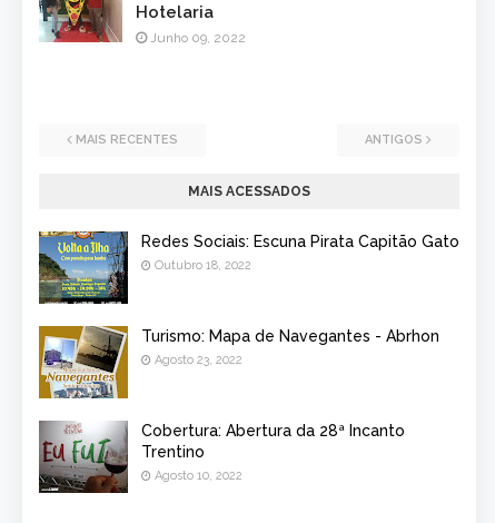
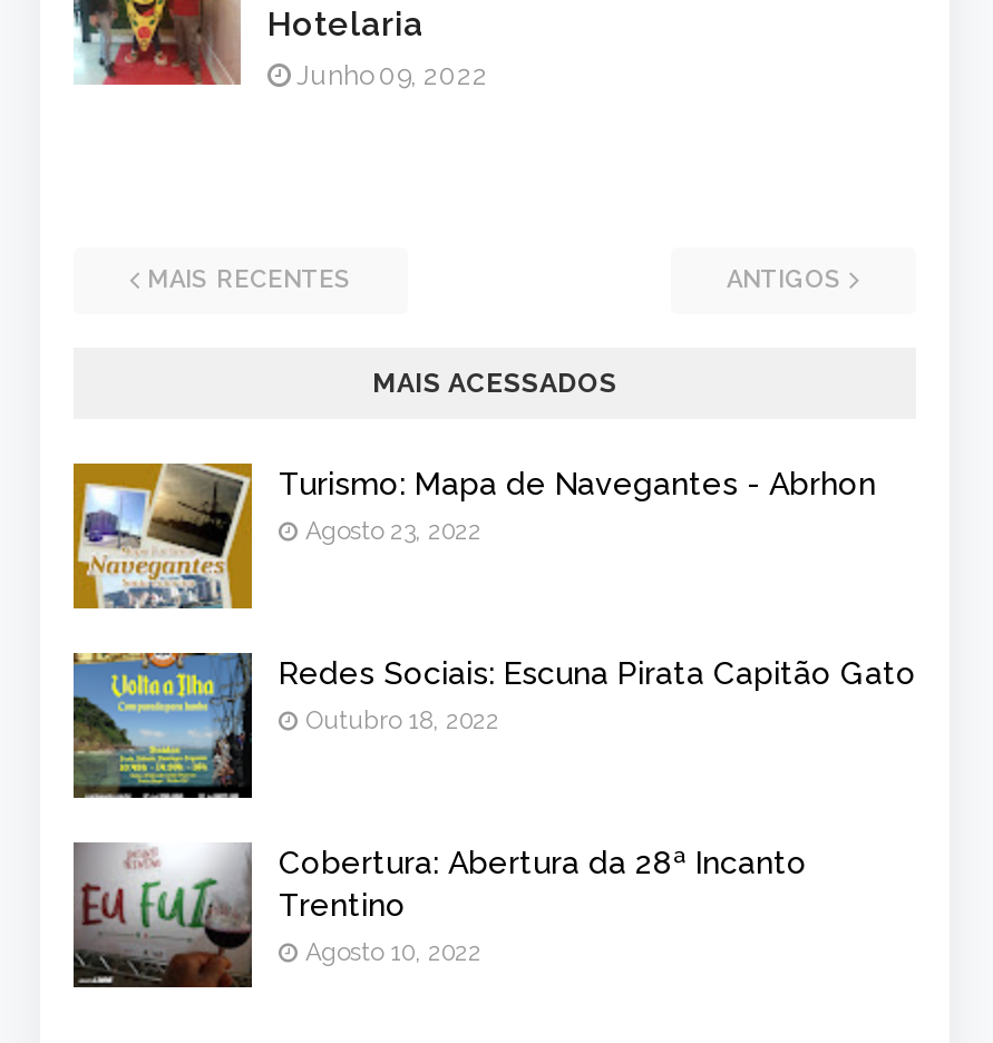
moved down: [image] | Redes Sociais: Escuna Pirata Capitão Gato | Outubro 18, 2022

moved up: [image] | Turismo: Mapa de Navegantes - Abrhon | Agosto 23, 2022
